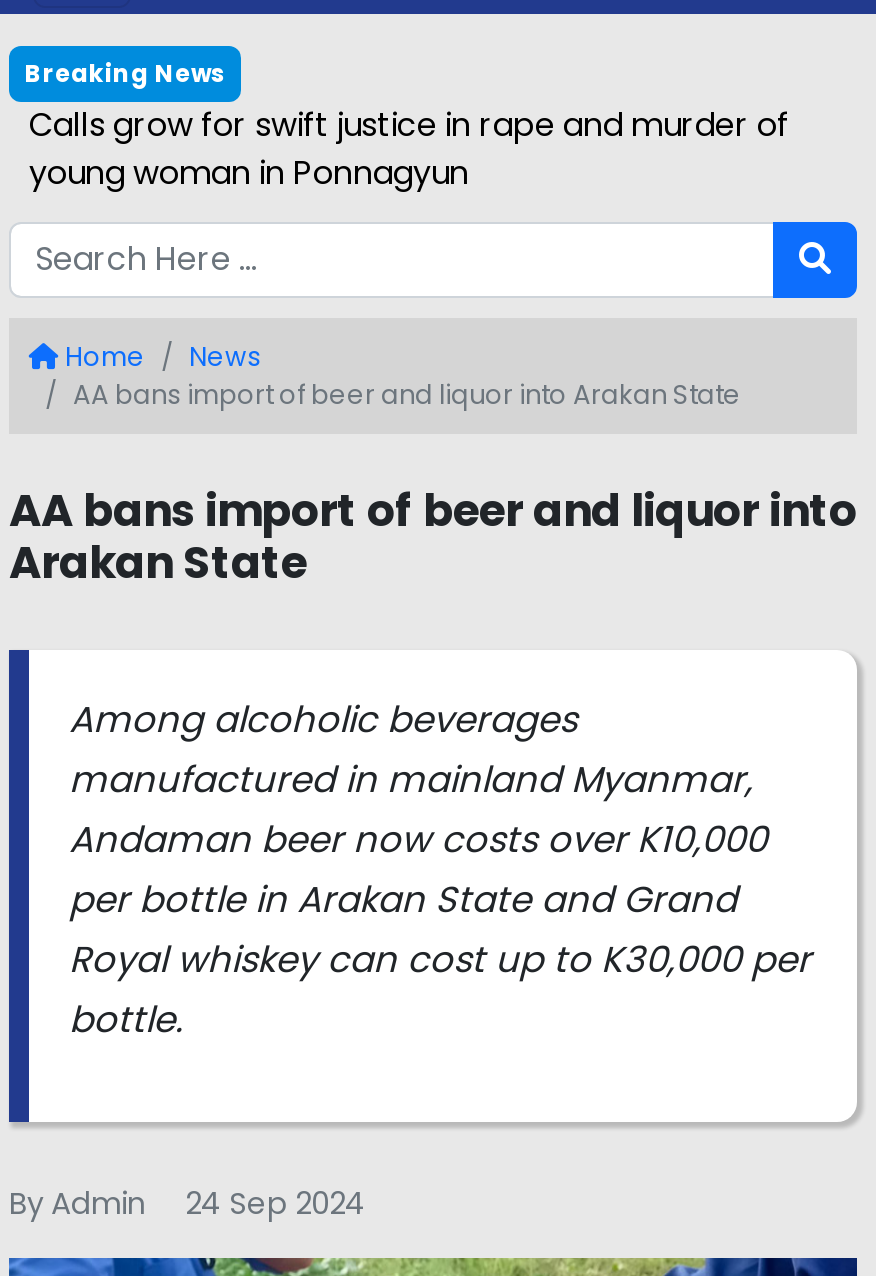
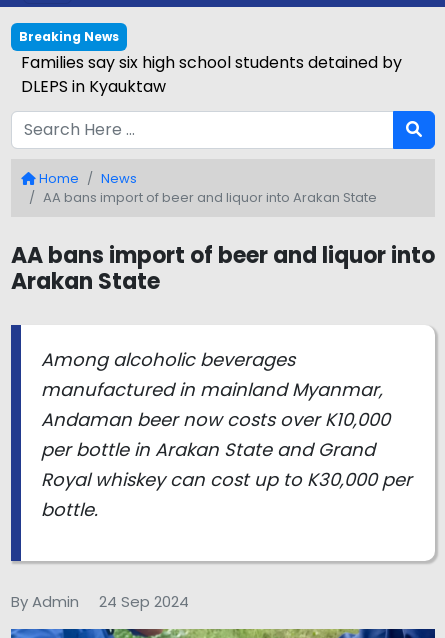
- Calls grow for swift justice in rape and murder of
- young woman in Ponnagyun
+ Families say six high school students detained by
+ DLEPS in Kyauktaw
